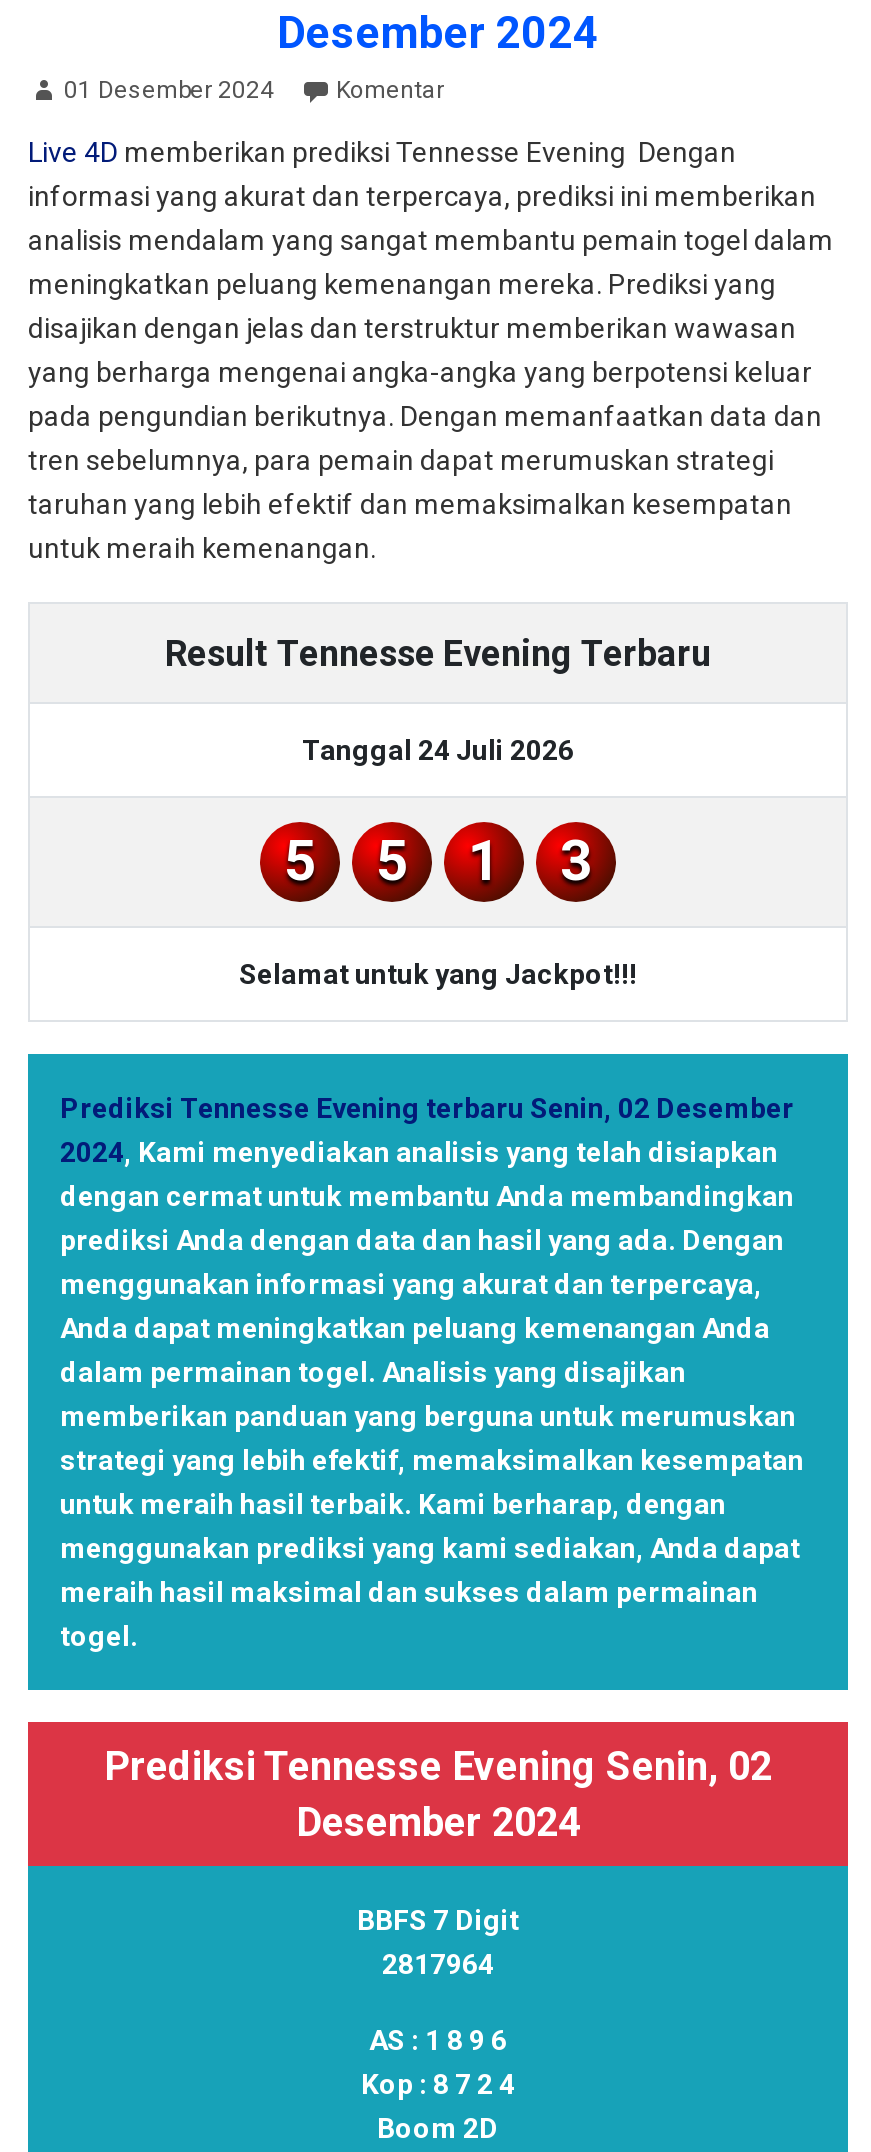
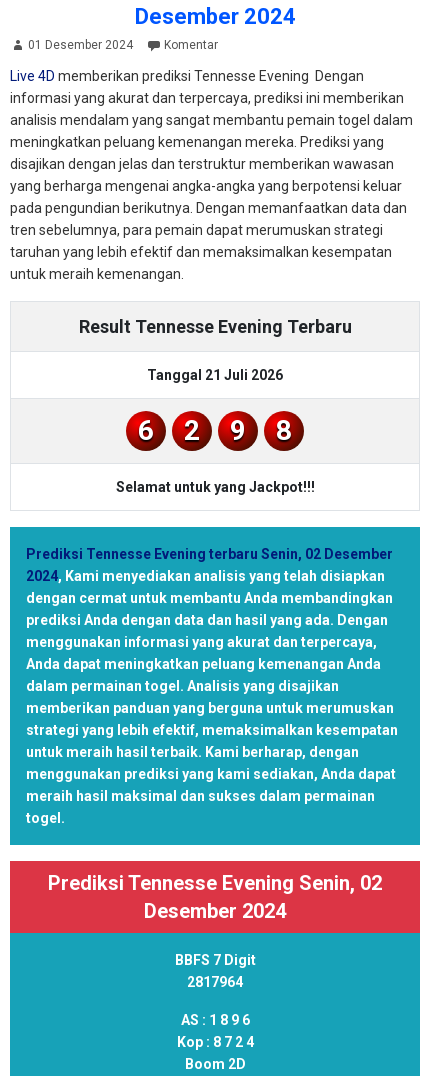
- Tanggal 24 Juli 2026
+ Tanggal 21 Juli 2026

- 5
+ 6

- 5
+ 2

- 1
+ 9

- 3
+ 8
